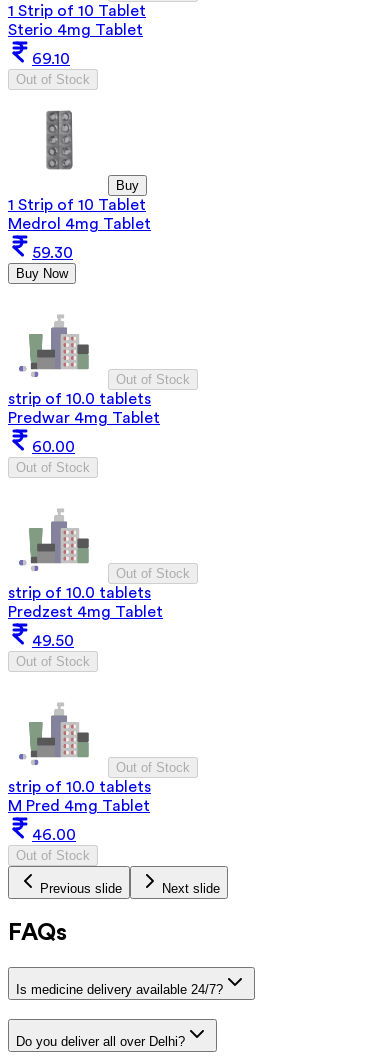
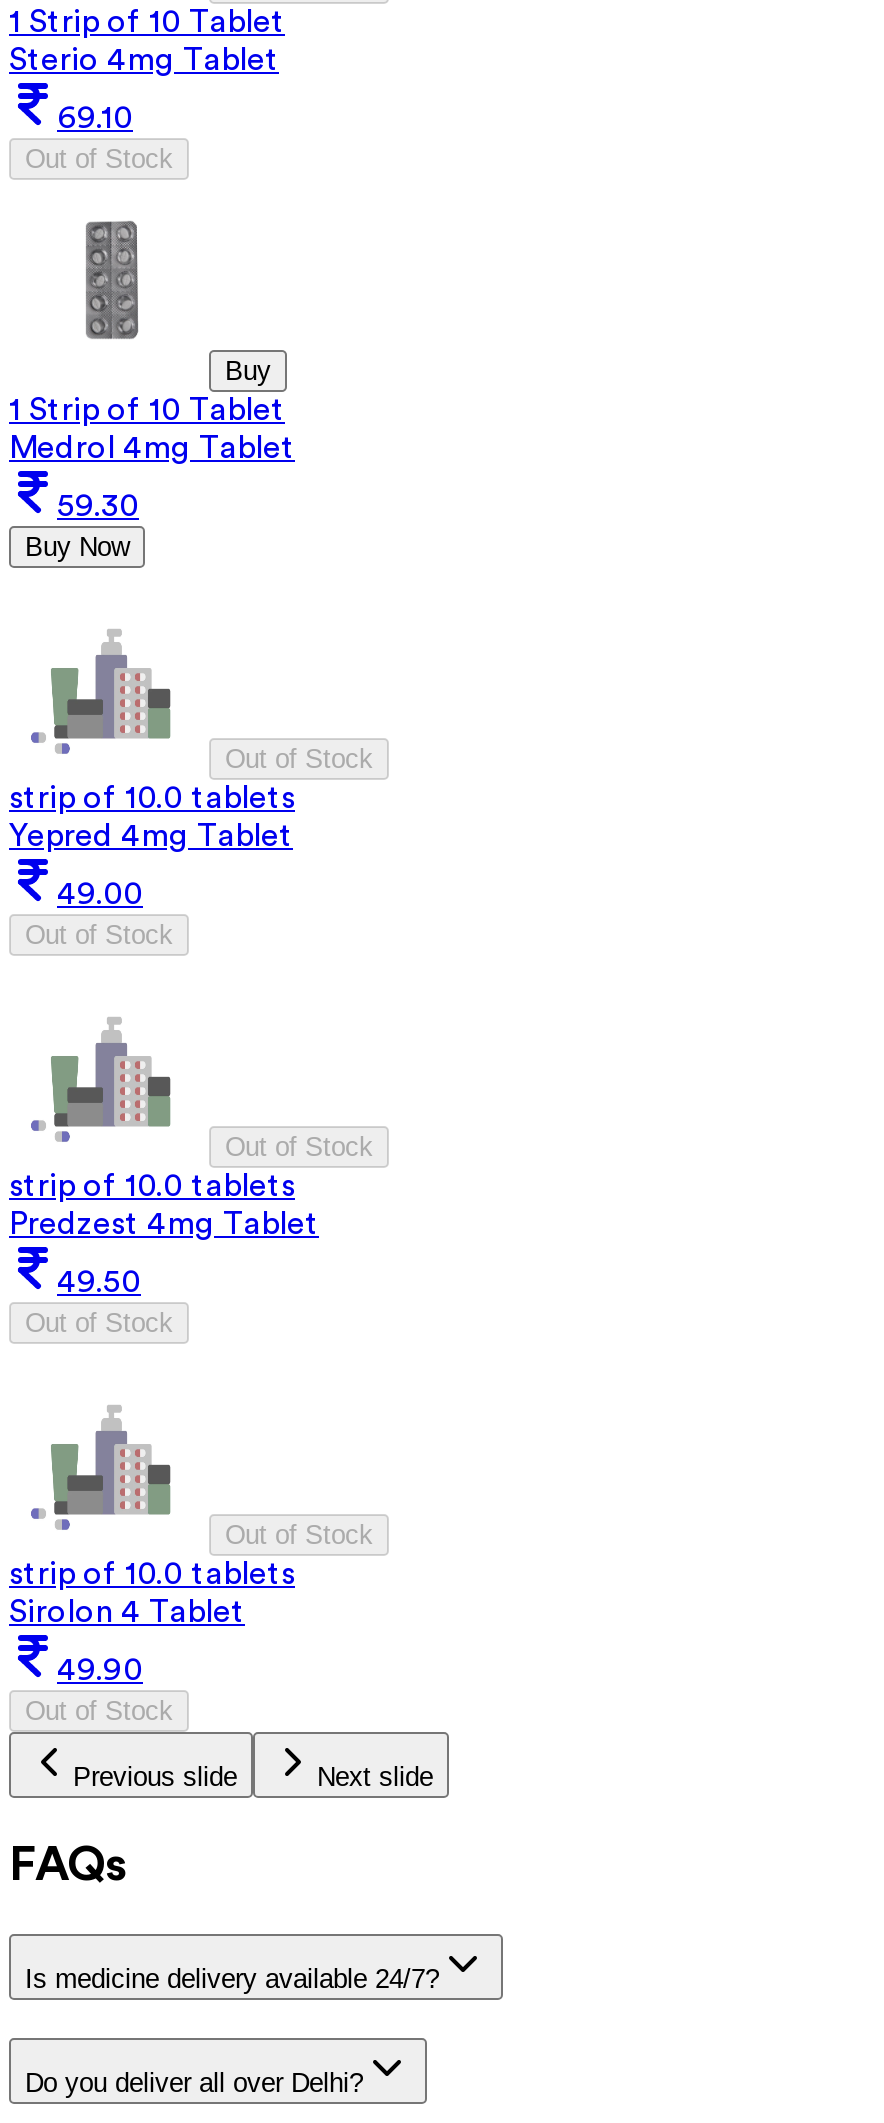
- Predwar 4mg Tablet
+ Yepred 4mg Tablet

- 60.00
+ 49.00

- M Pred 4mg Tablet
+ Sirolon 4 Tablet

- 46.00
+ 49.90
